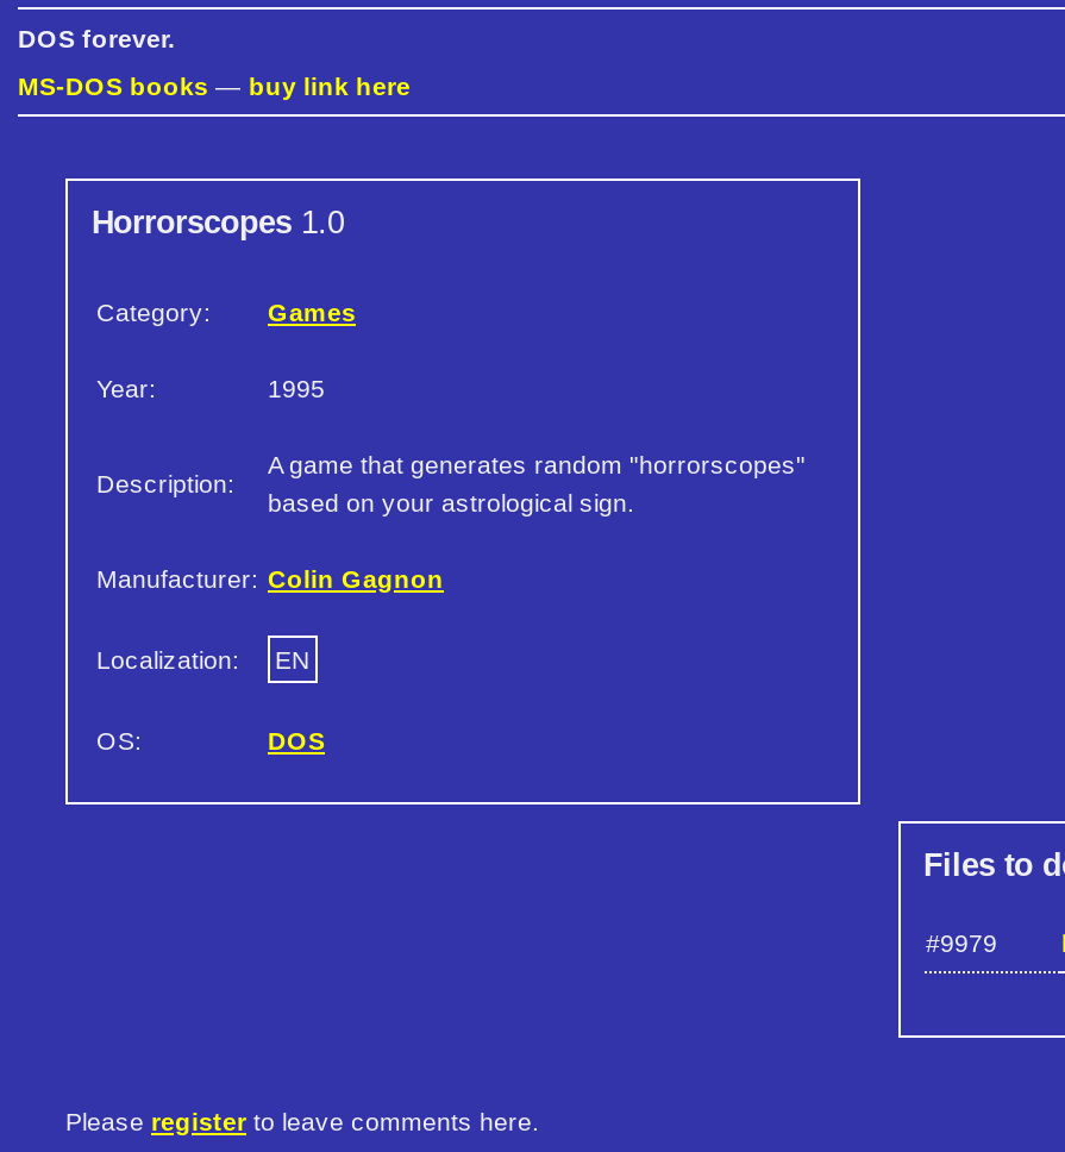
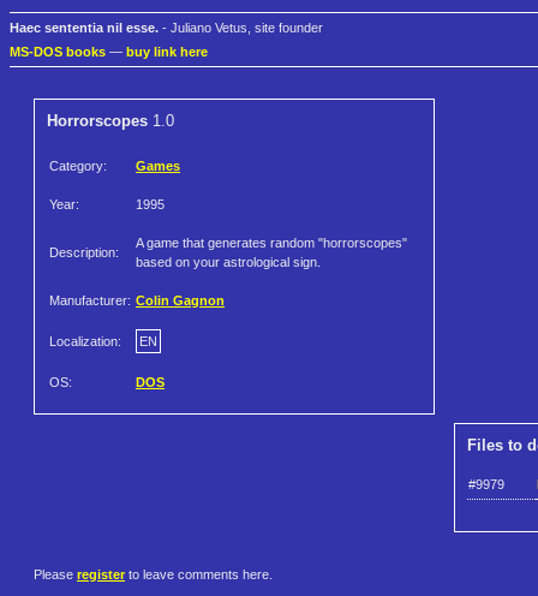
- DOS forever.
+ Haec sententia nil esse. - Juliano Vetus, site founder
